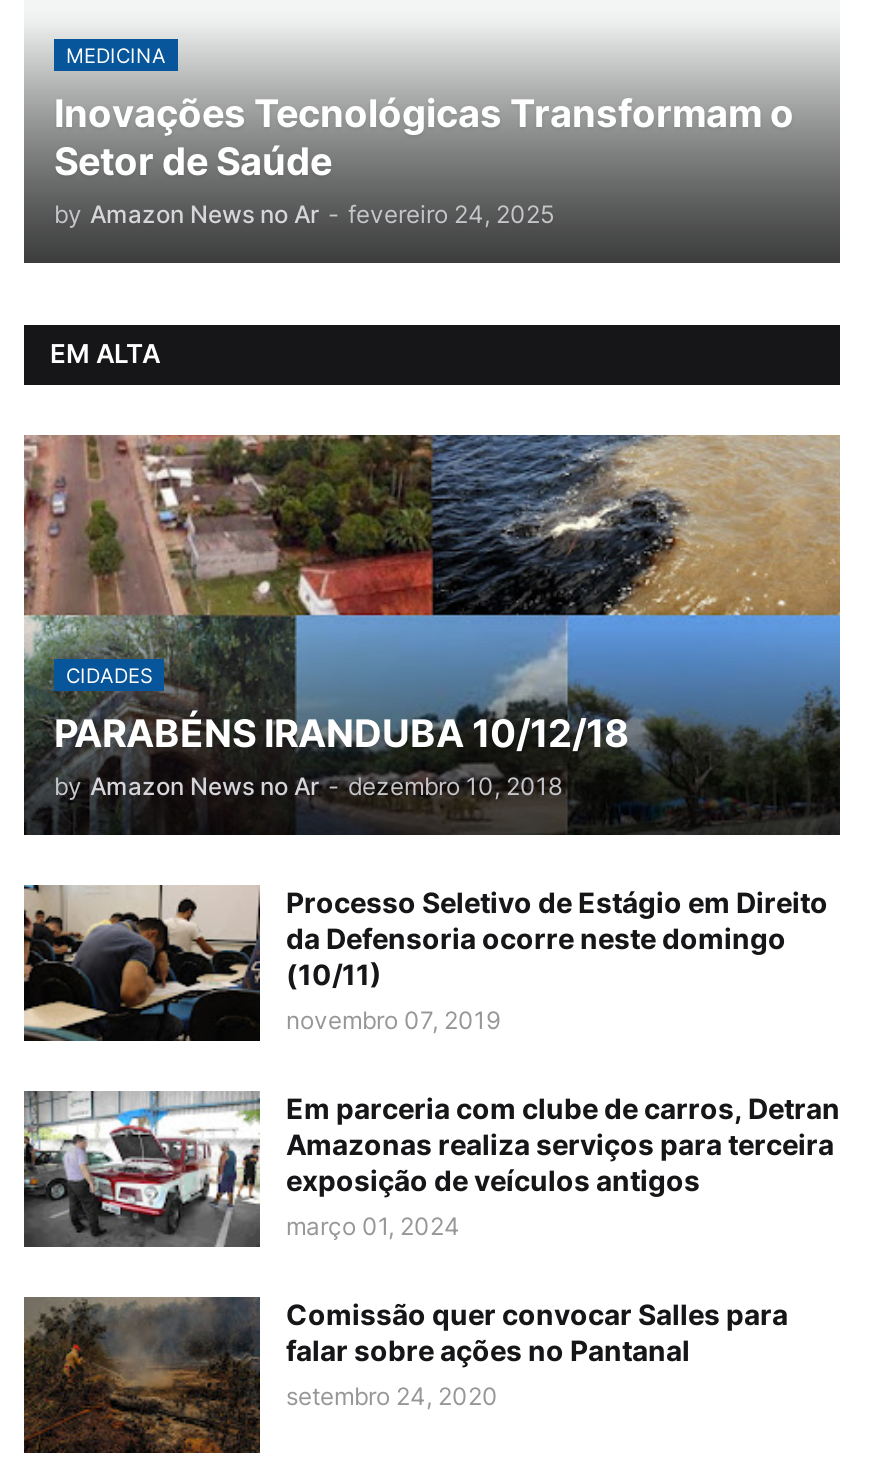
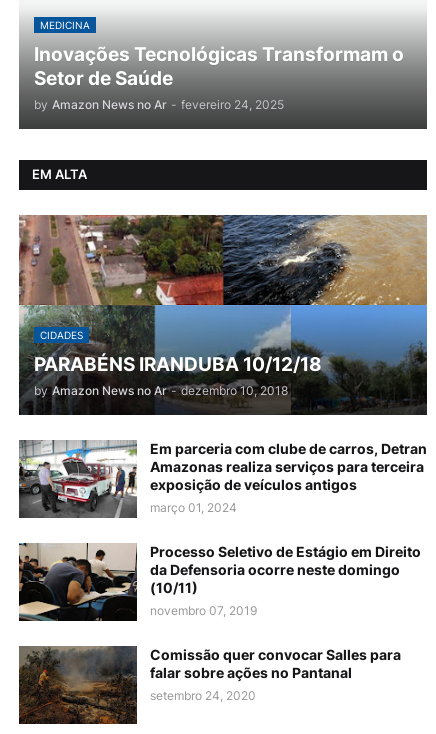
moved down: [image] | Processo Seletivo de Estágio em Direito | da Defensoria ocorre neste domingo | (10/11) | novembro 07, 2019

moved up: [image] | Em parceria com clube de carros, Detran | Amazonas realiza serviços para terceira | exposição de veículos antigos | março 01, 2024
